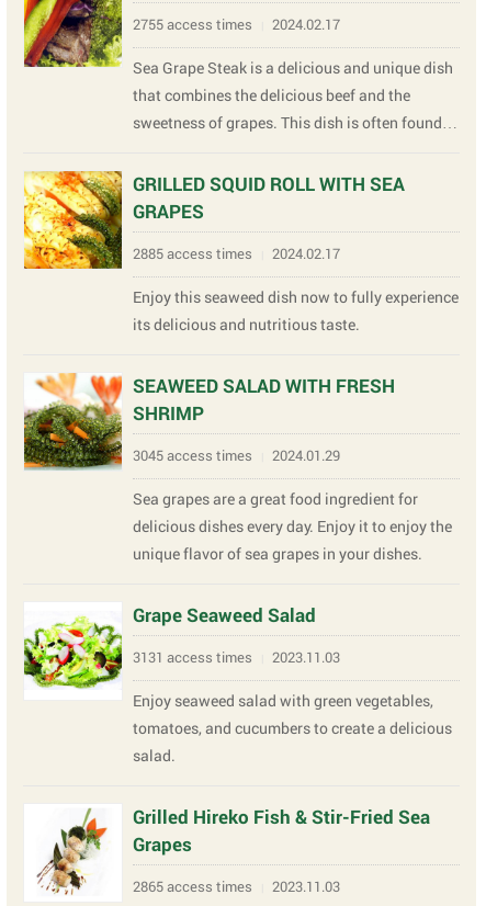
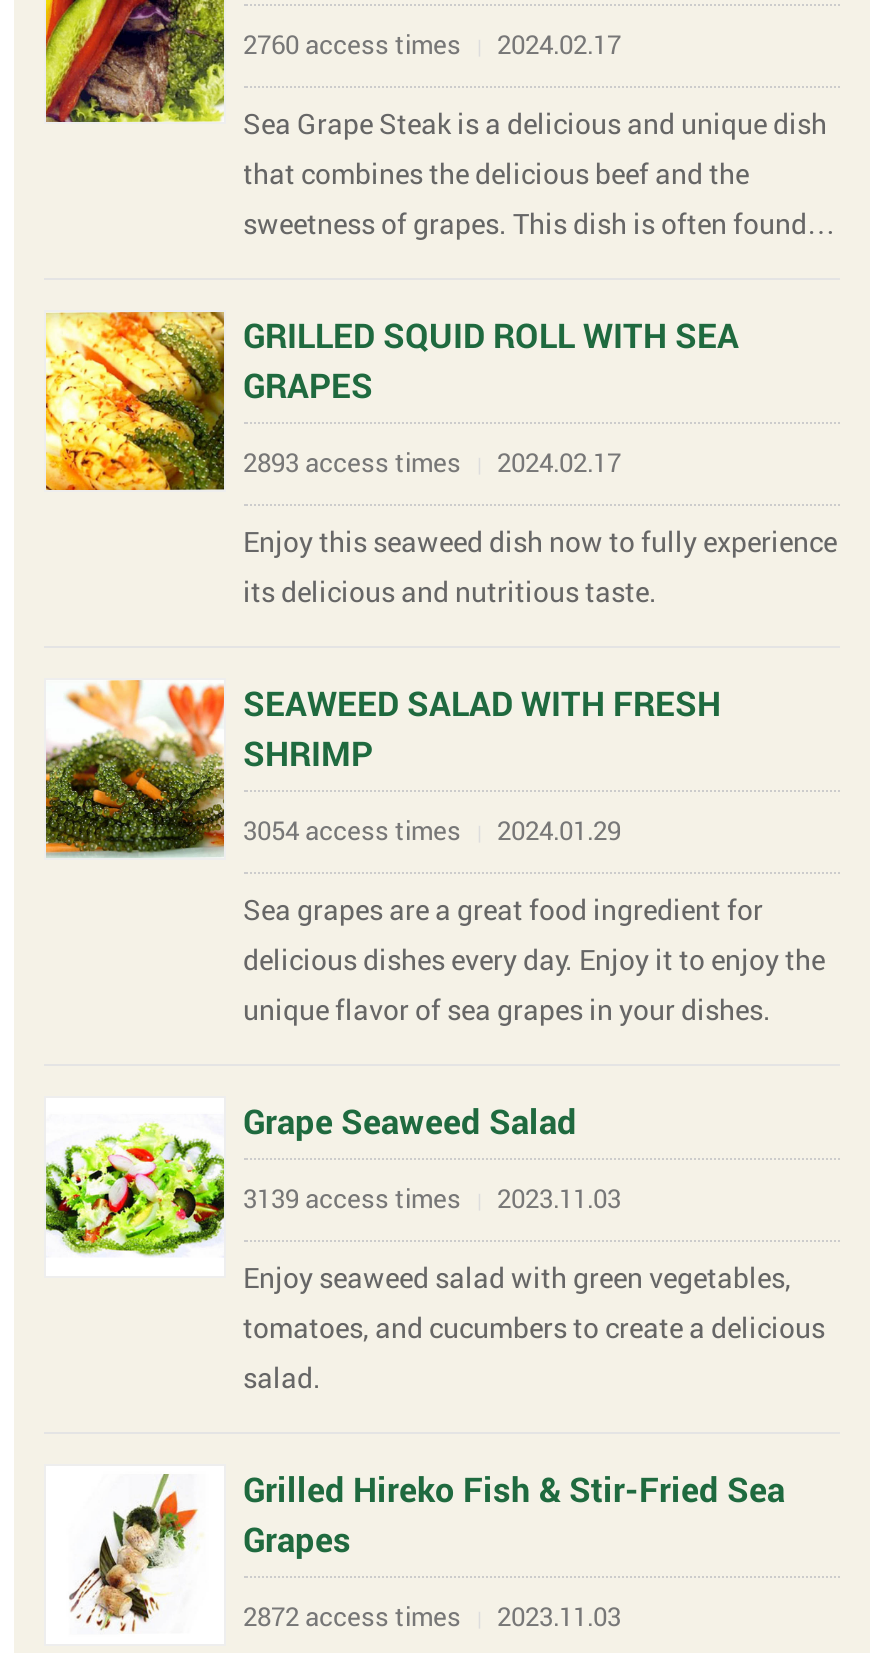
- 2755 access times 2024.02.17
+ 2760 access times 2024.02.17

- 2885 access times 2024.02.17
+ 2893 access times 2024.02.17

- 3045 access times 2024.01.29
+ 3054 access times 2024.01.29

- 3131 access times 2023.11.03
+ 3139 access times 2023.11.03

- 2865 access times 2023.11.03
+ 2872 access times 2023.11.03
